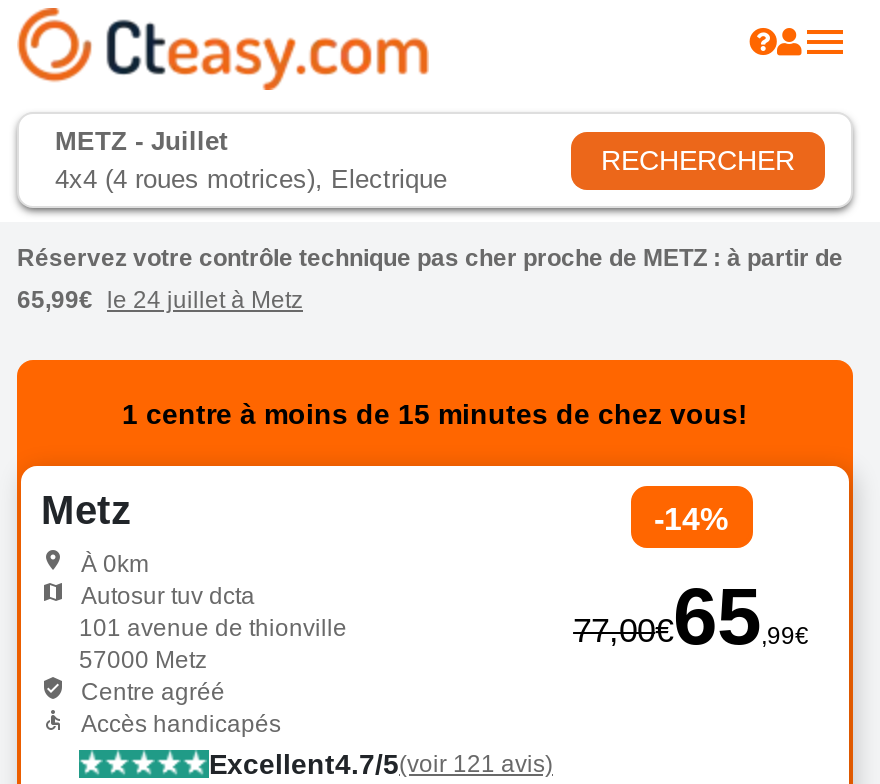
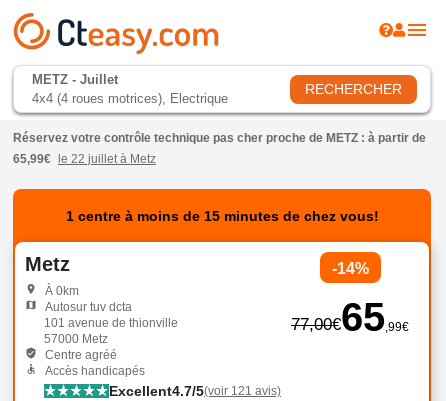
- 65,99€ le 24 juillet à Metz
+ 65,99€ le 22 juillet à Metz
